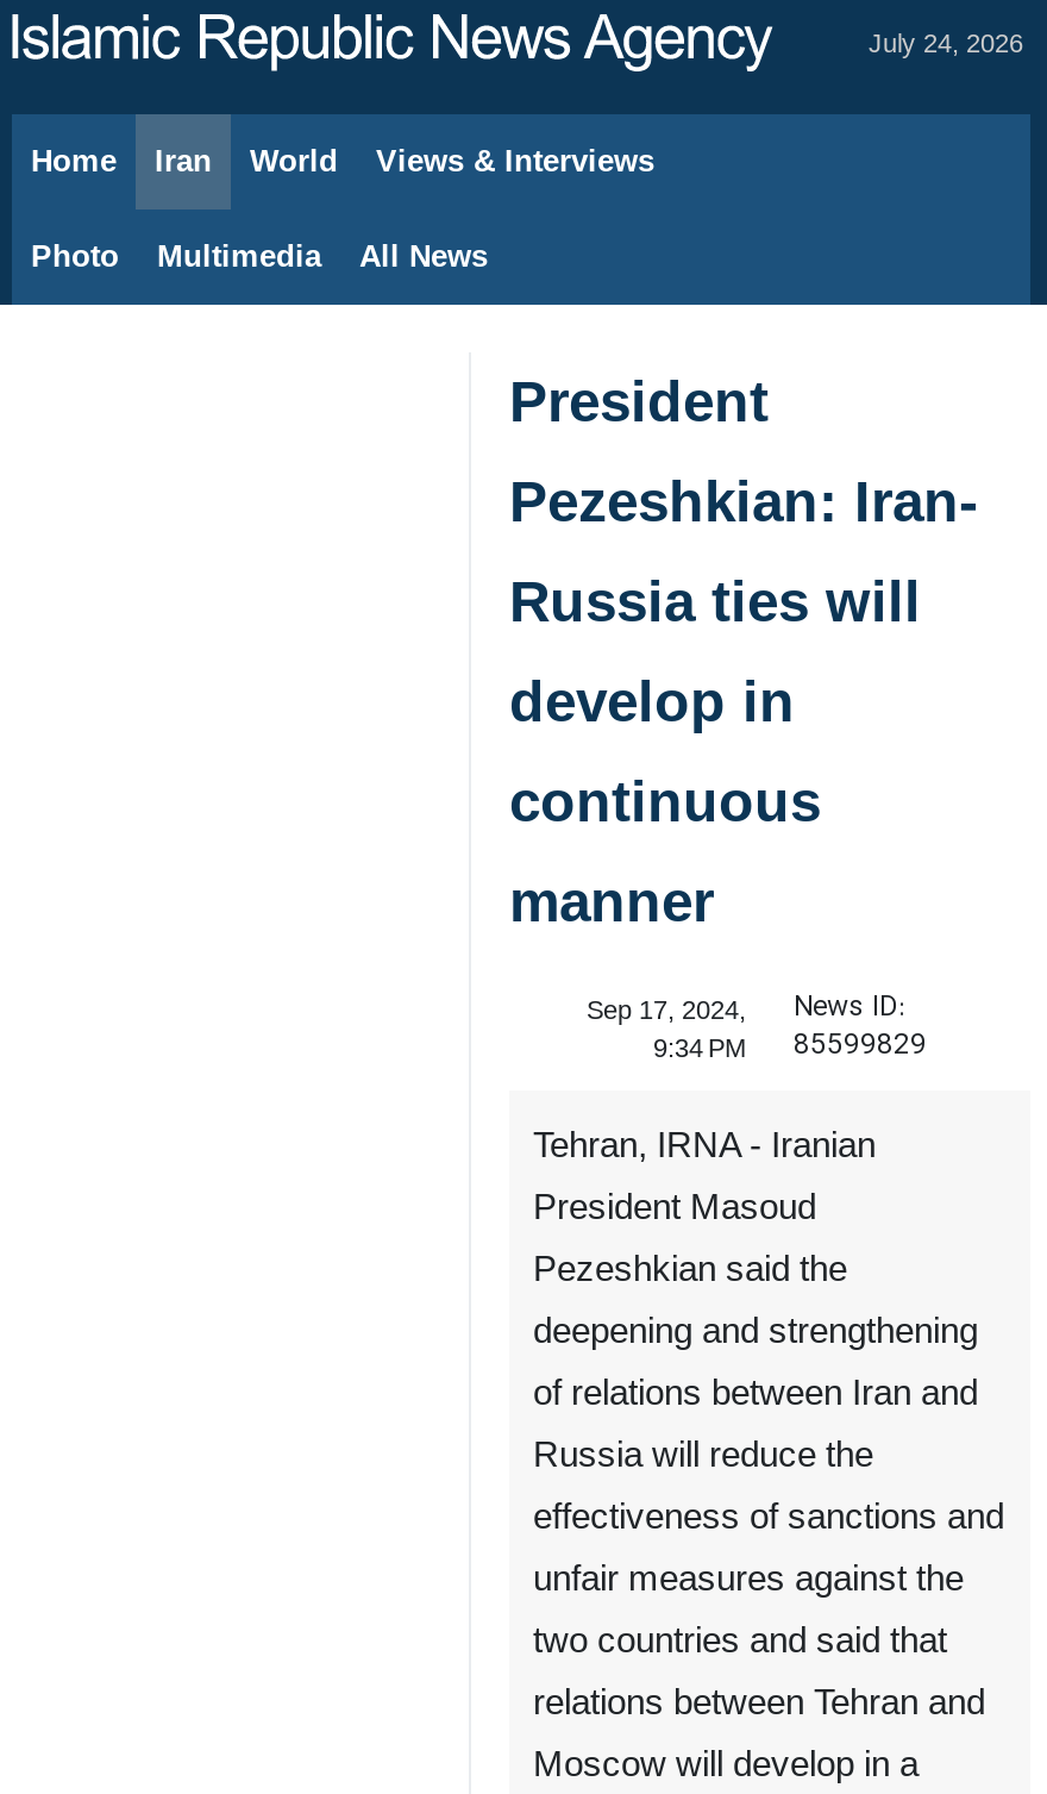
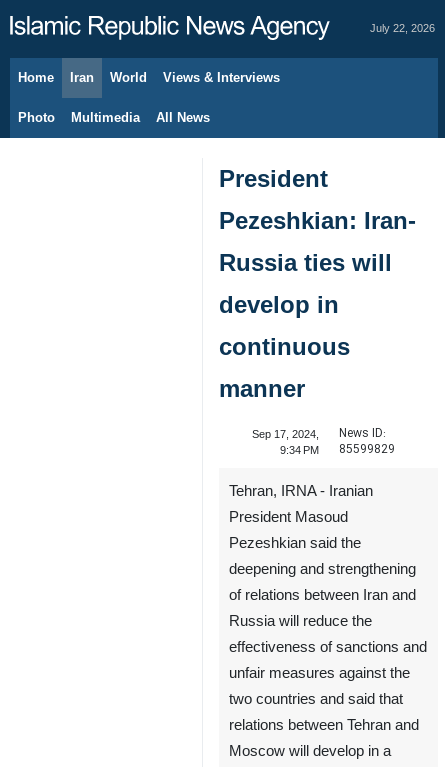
- July 24, 2026
+ July 22, 2026
